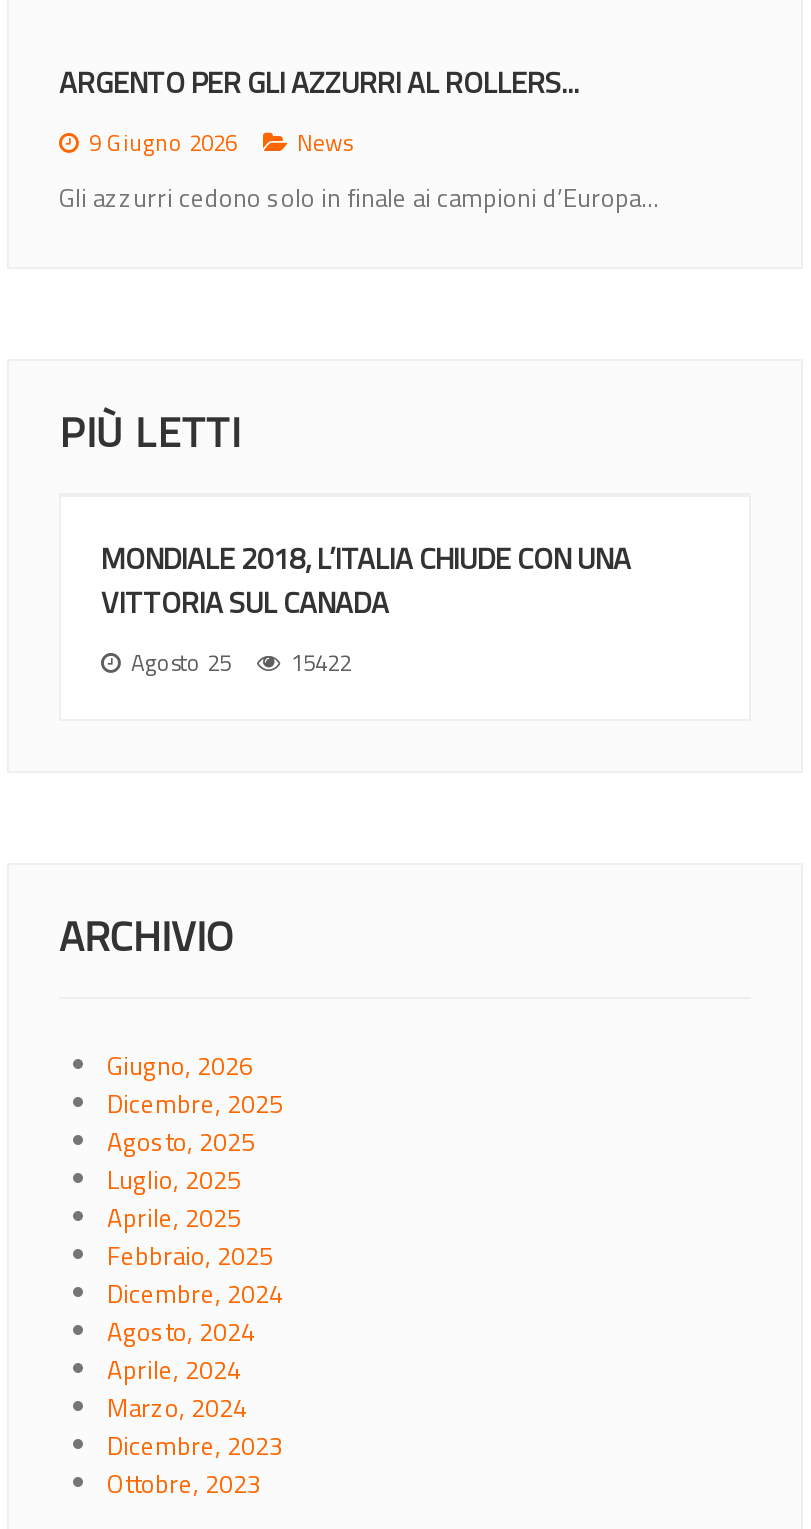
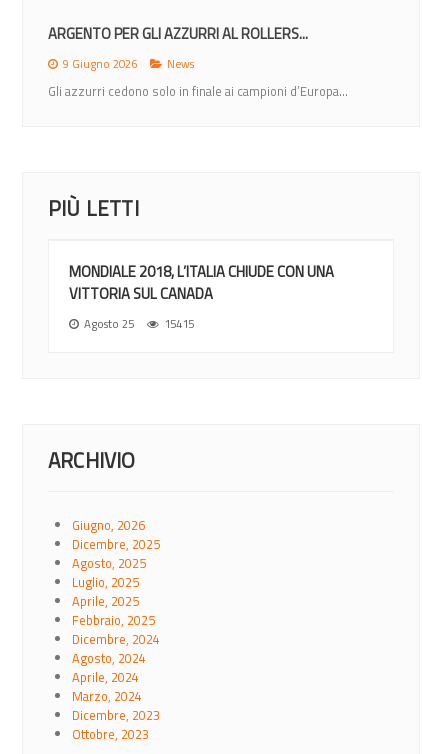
- Agosto 25 15422
+ Agosto 25 15415
